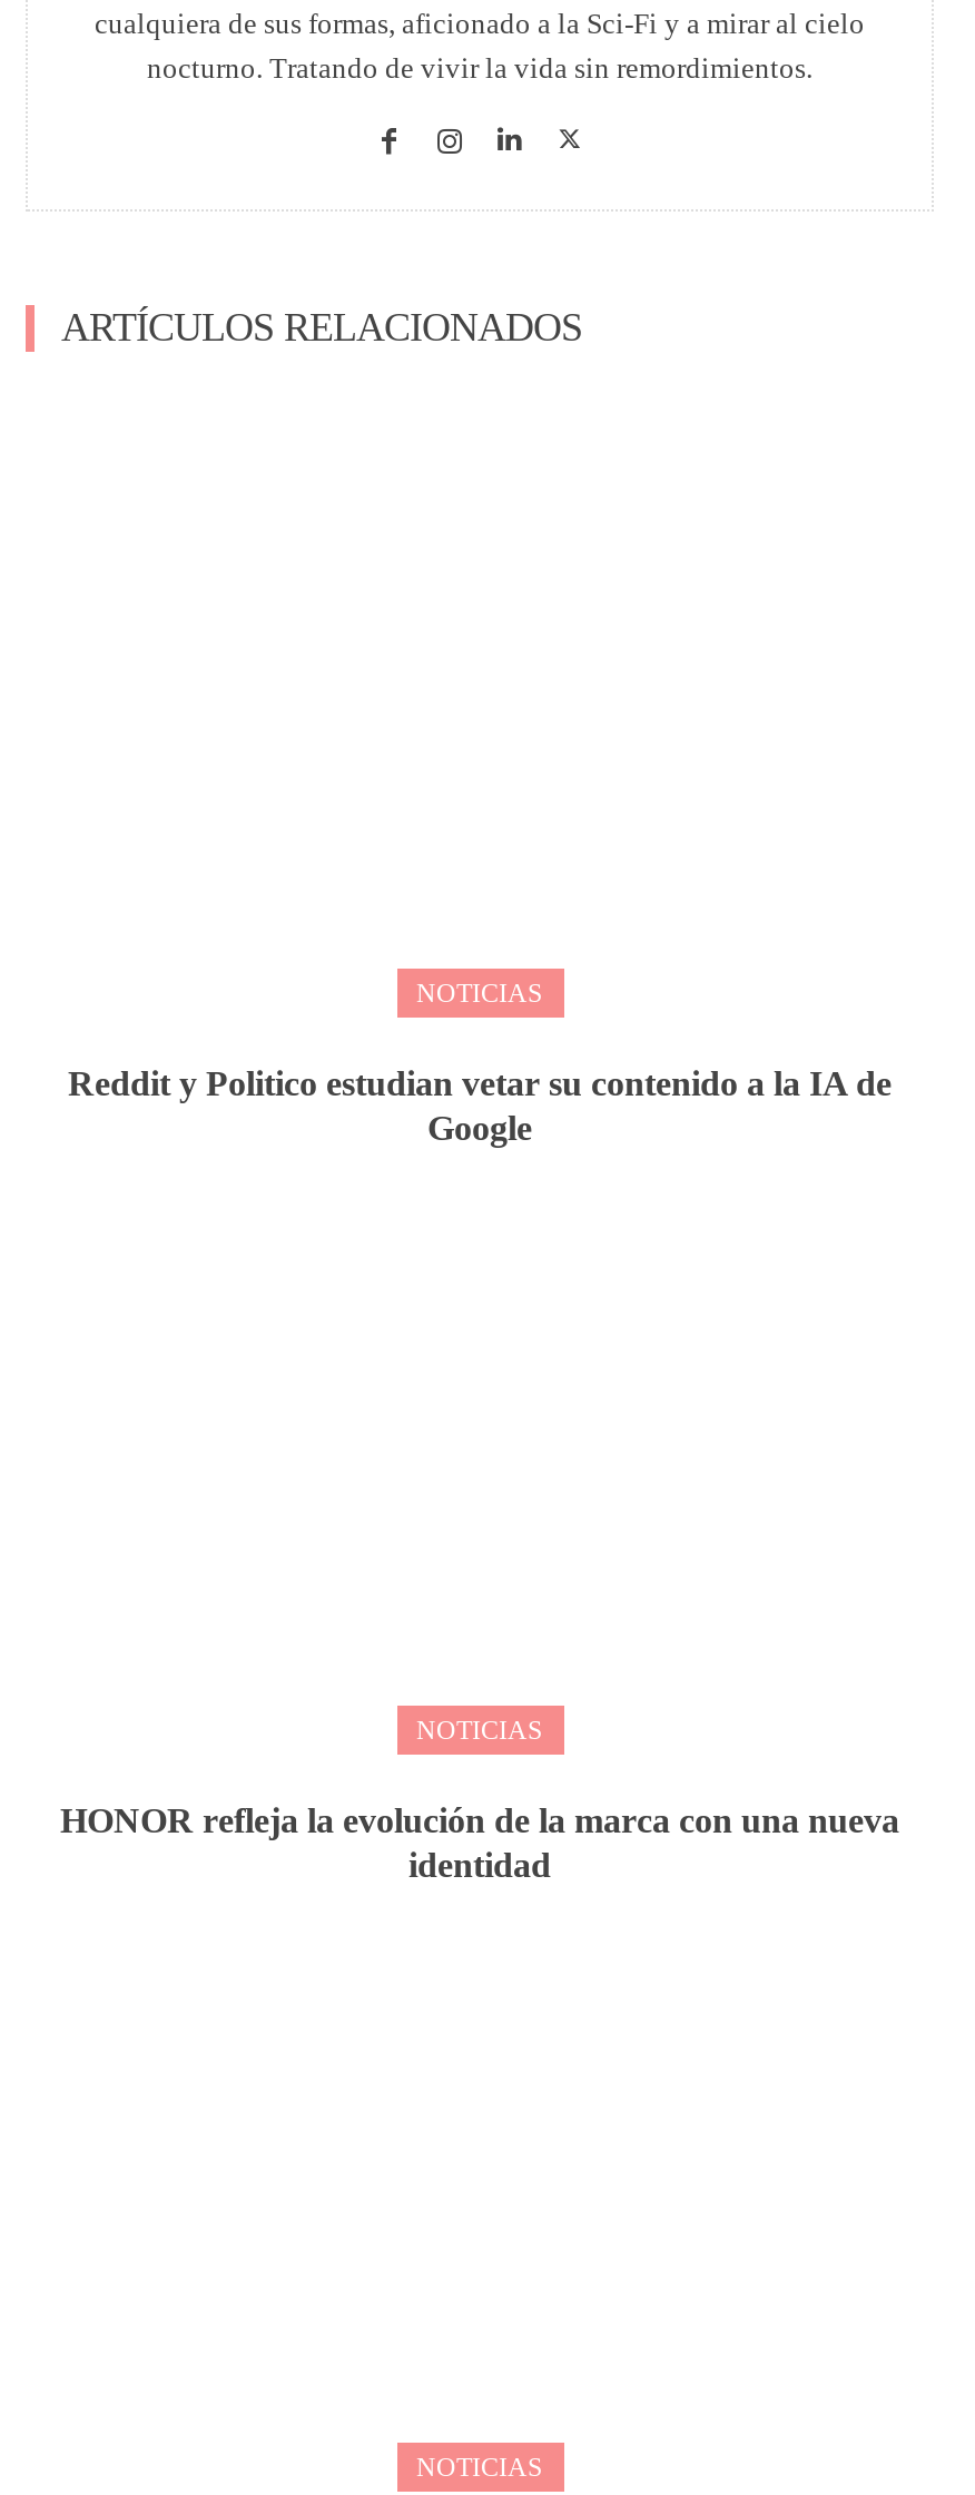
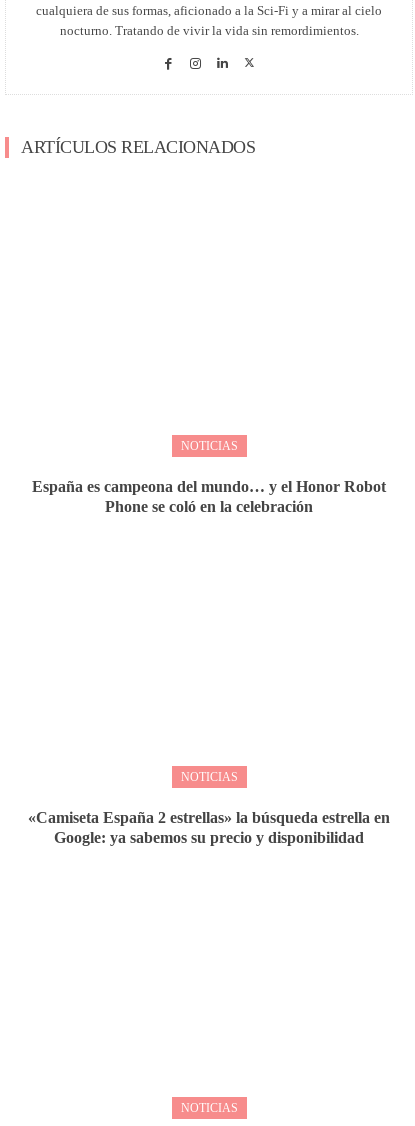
- Reddit y Politico estudian vetar su contenido a la IA de
- Google
+ España es campeona del mundo… y el Honor Robot
+ Phone se coló en la celebración

- HONOR refleja la evolución de la marca con una nueva
- identidad
+ «Camiseta España 2 estrellas» la búsqueda estrella en
+ Google: ya sabemos su precio y disponibilidad
